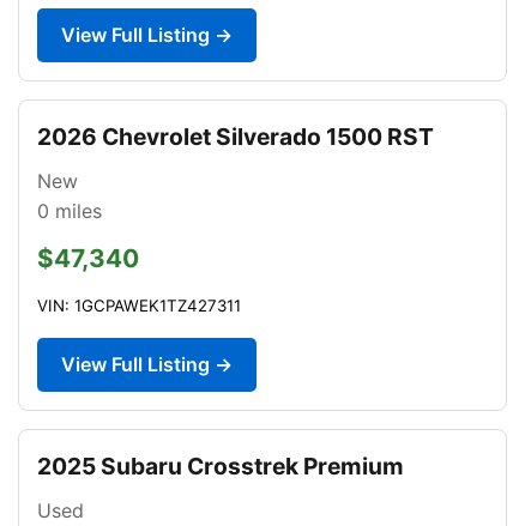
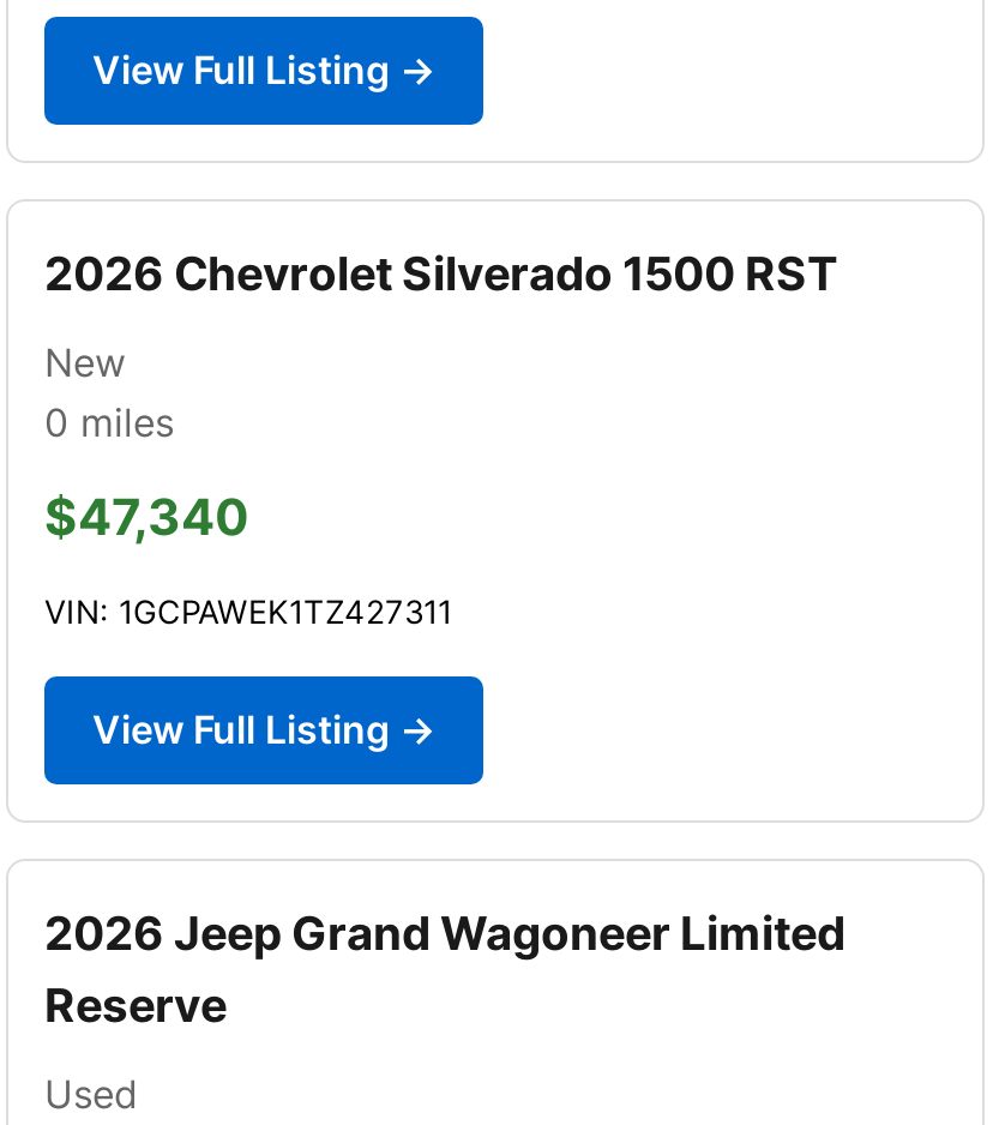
- 2025 Subaru Crosstrek Premium
+ 2026 Jeep Grand Wagoneer Limited
+ Reserve
